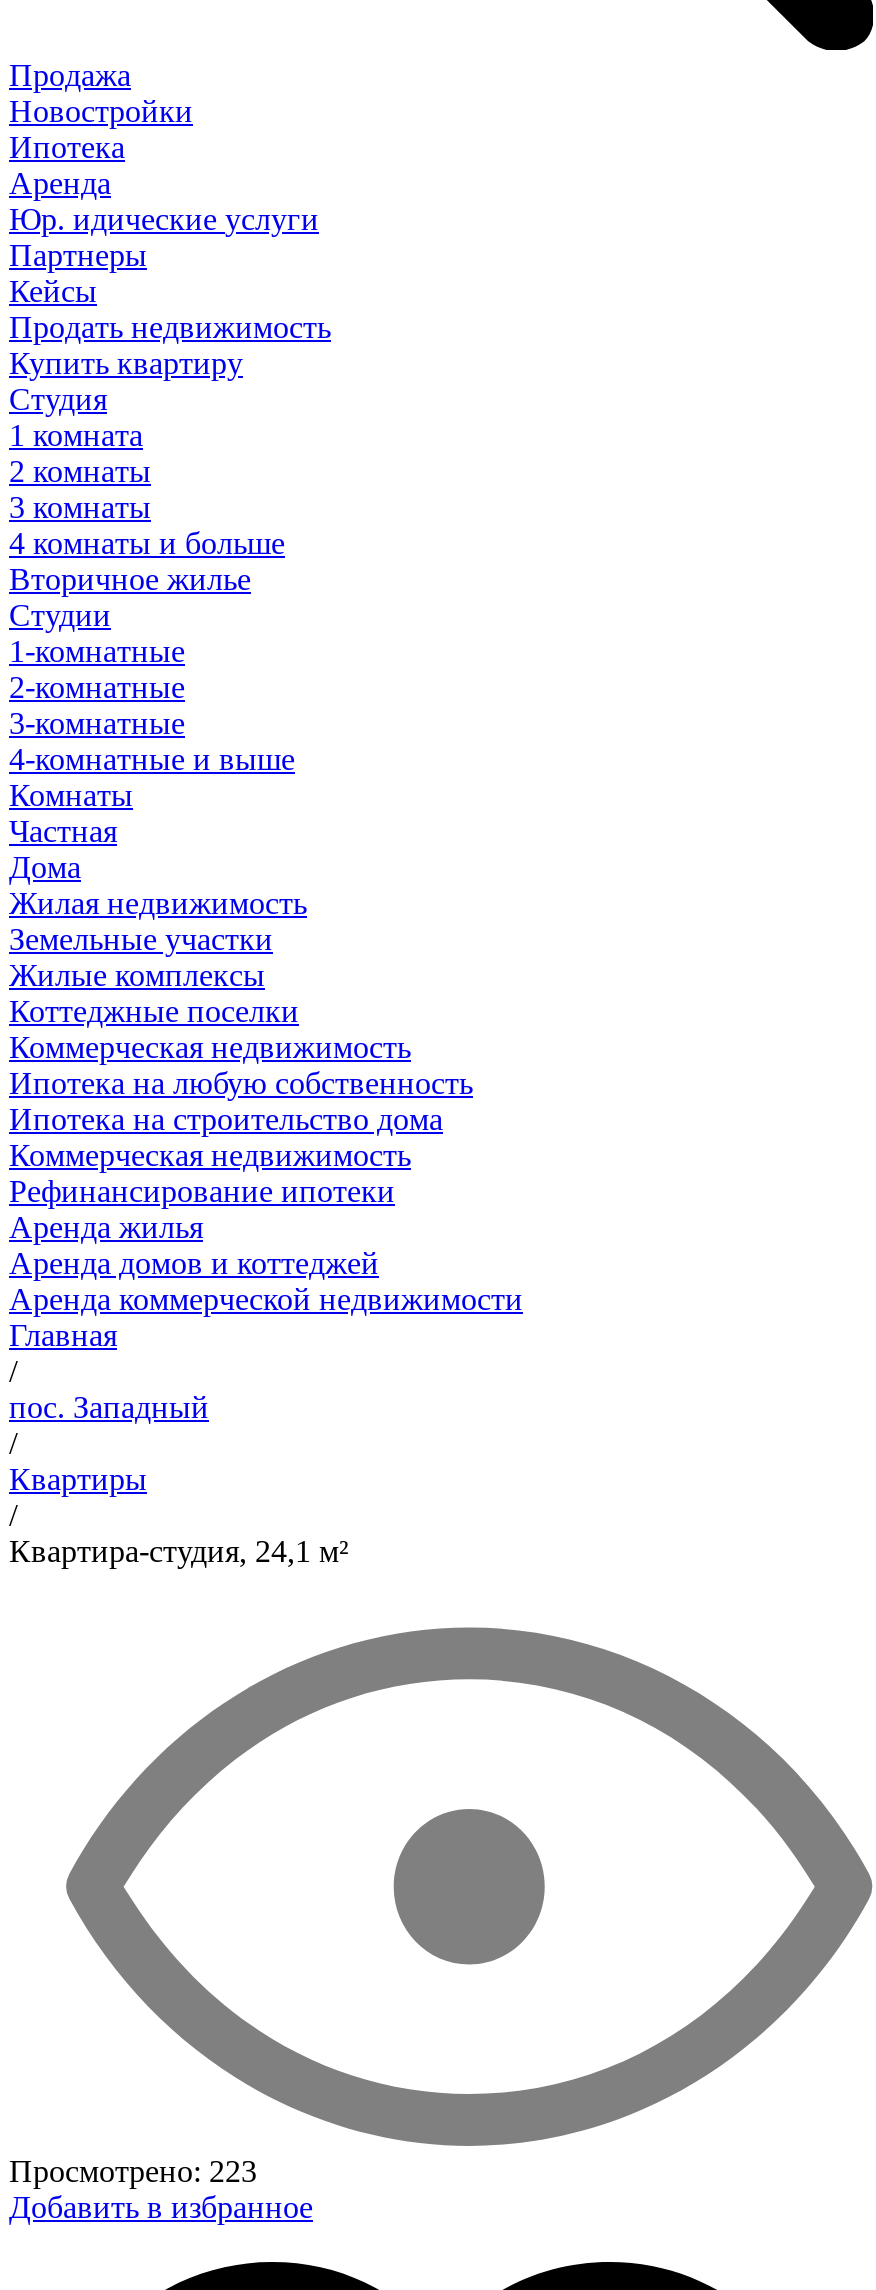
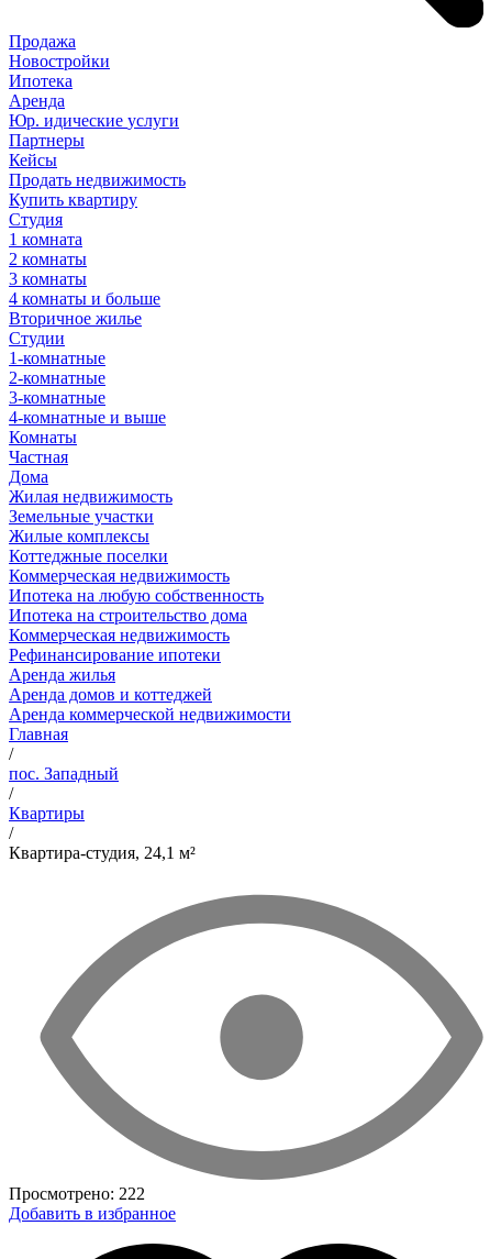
- Просмотрено: 223
+ Просмотрено: 222
